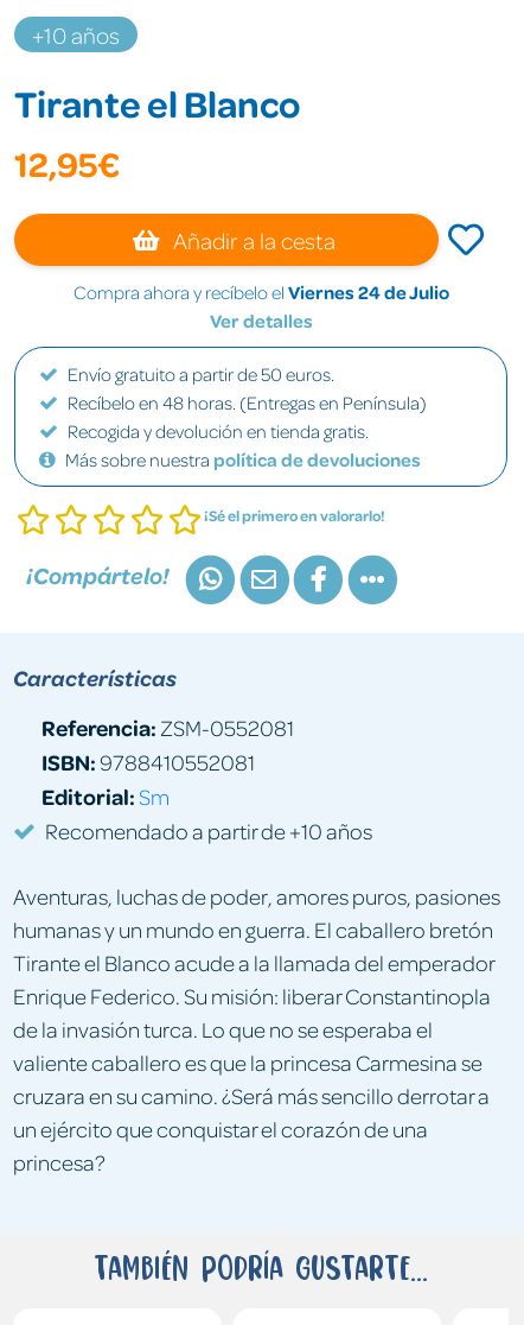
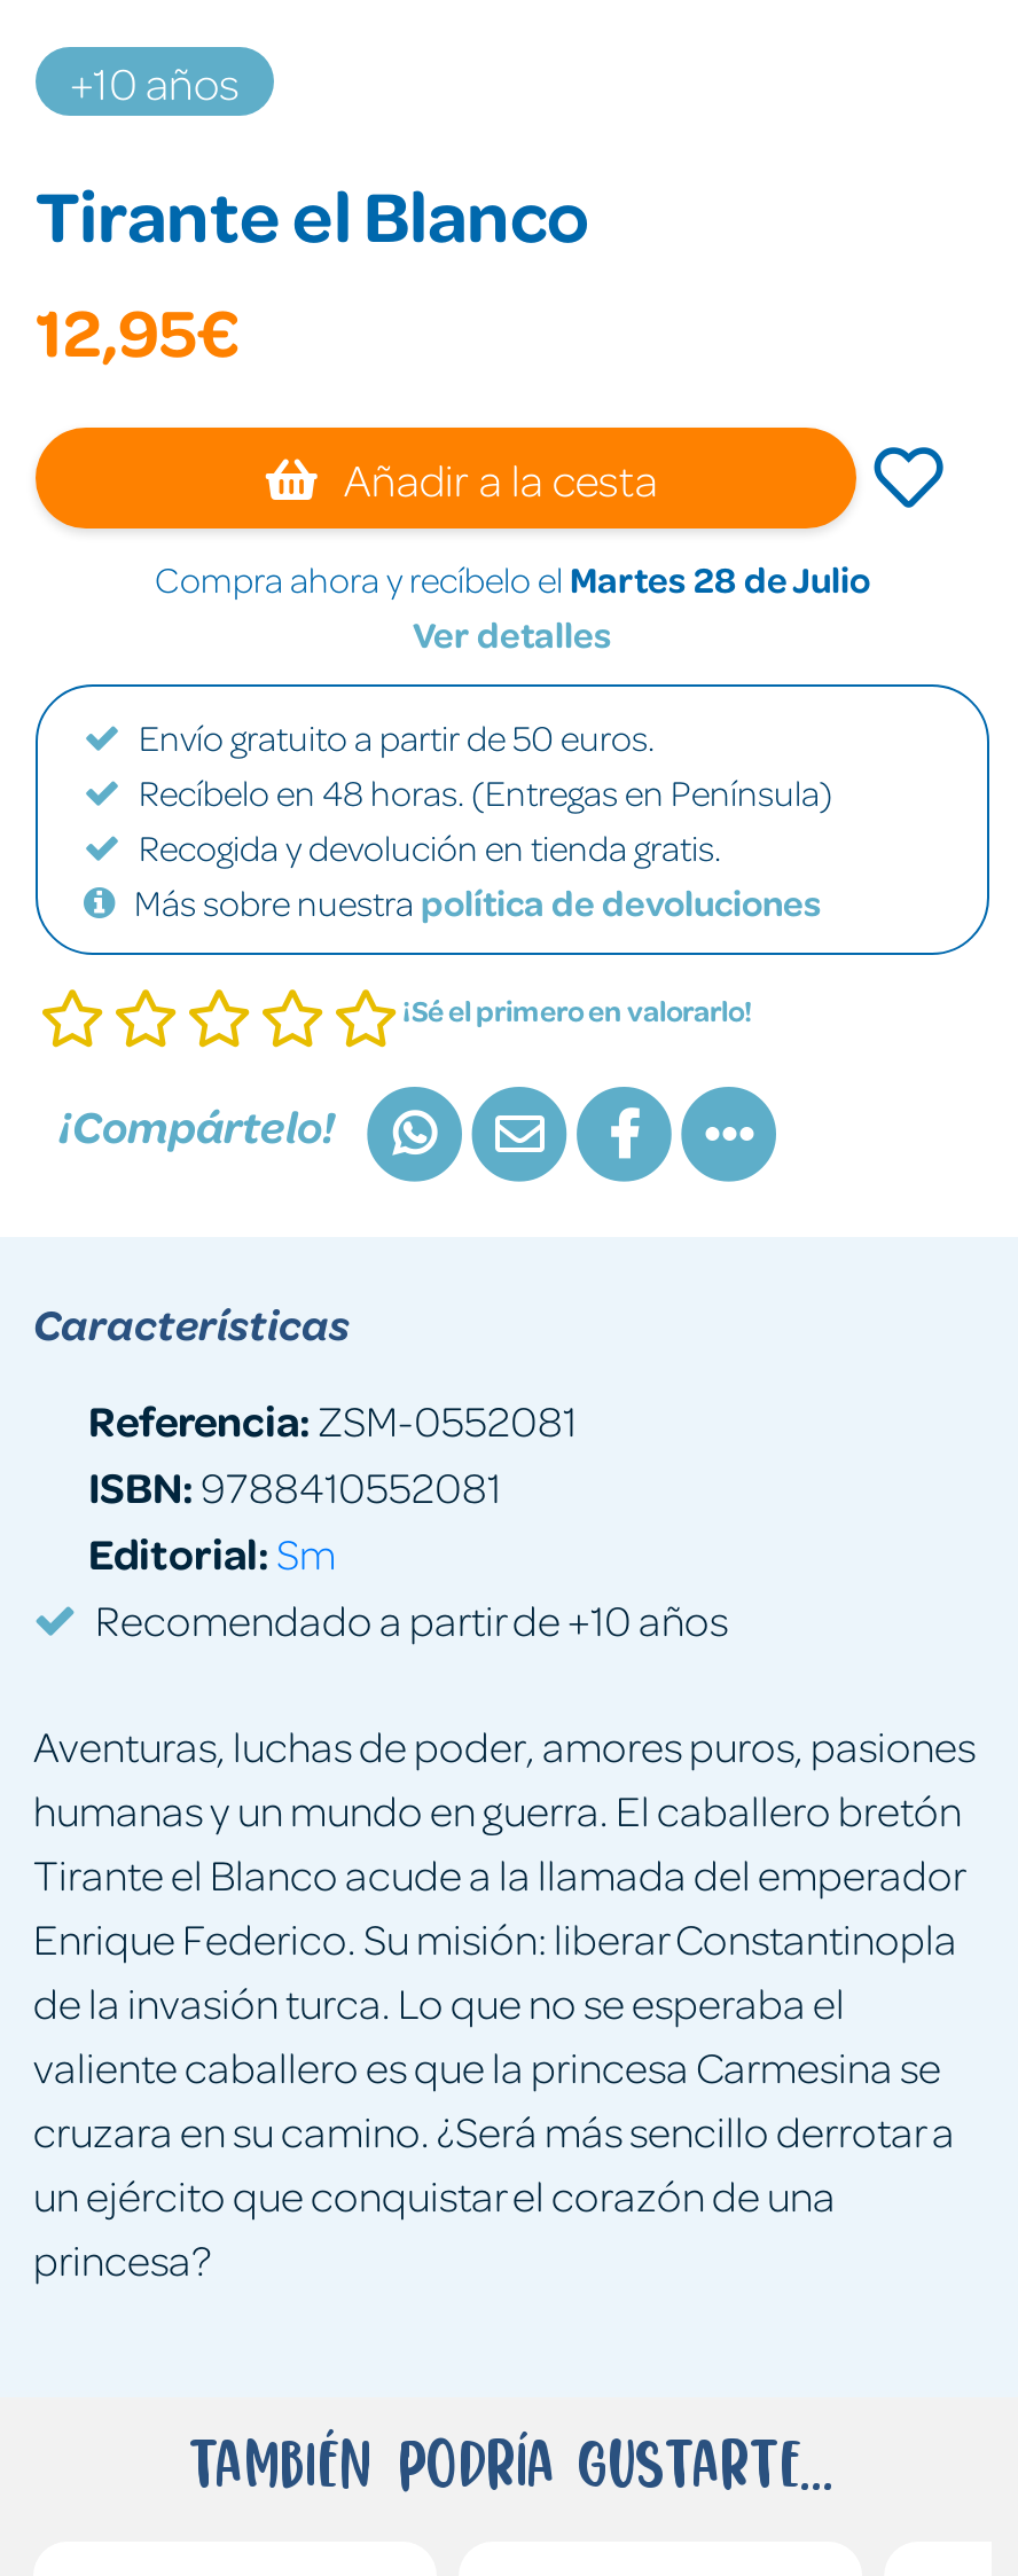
- Compra ahora y recíbelo el Viernes 24 de Julio
+ Compra ahora y recíbelo el Martes 28 de Julio
